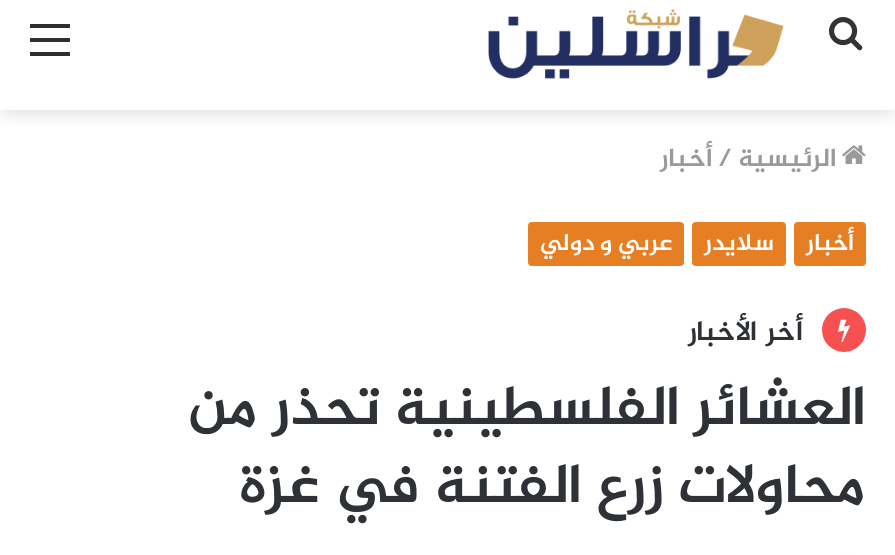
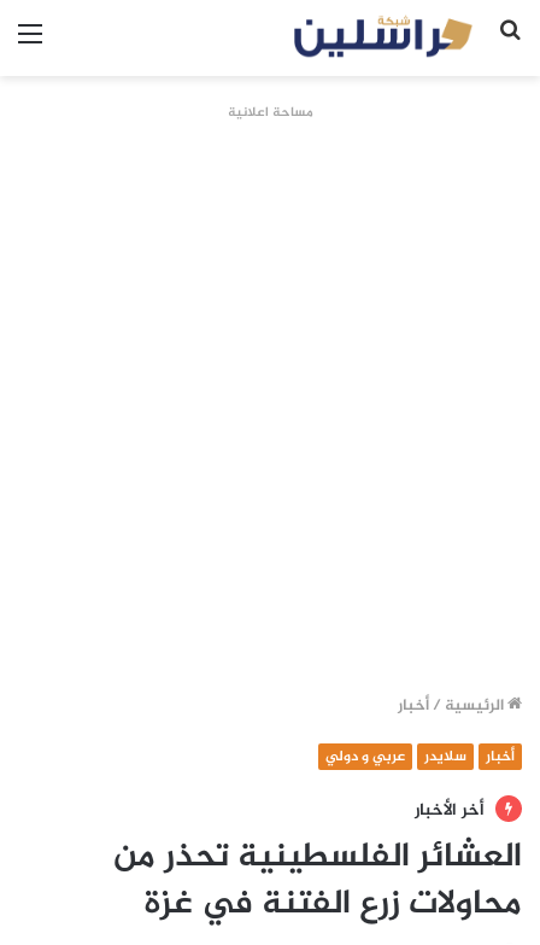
+ مساحة اعلانية
